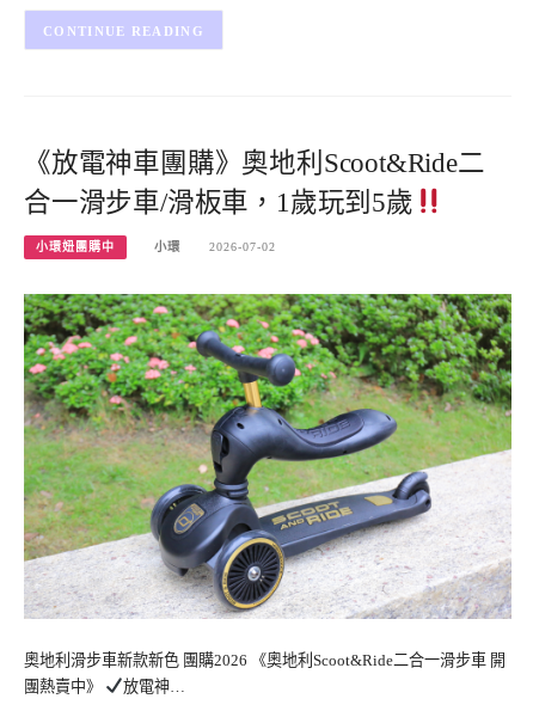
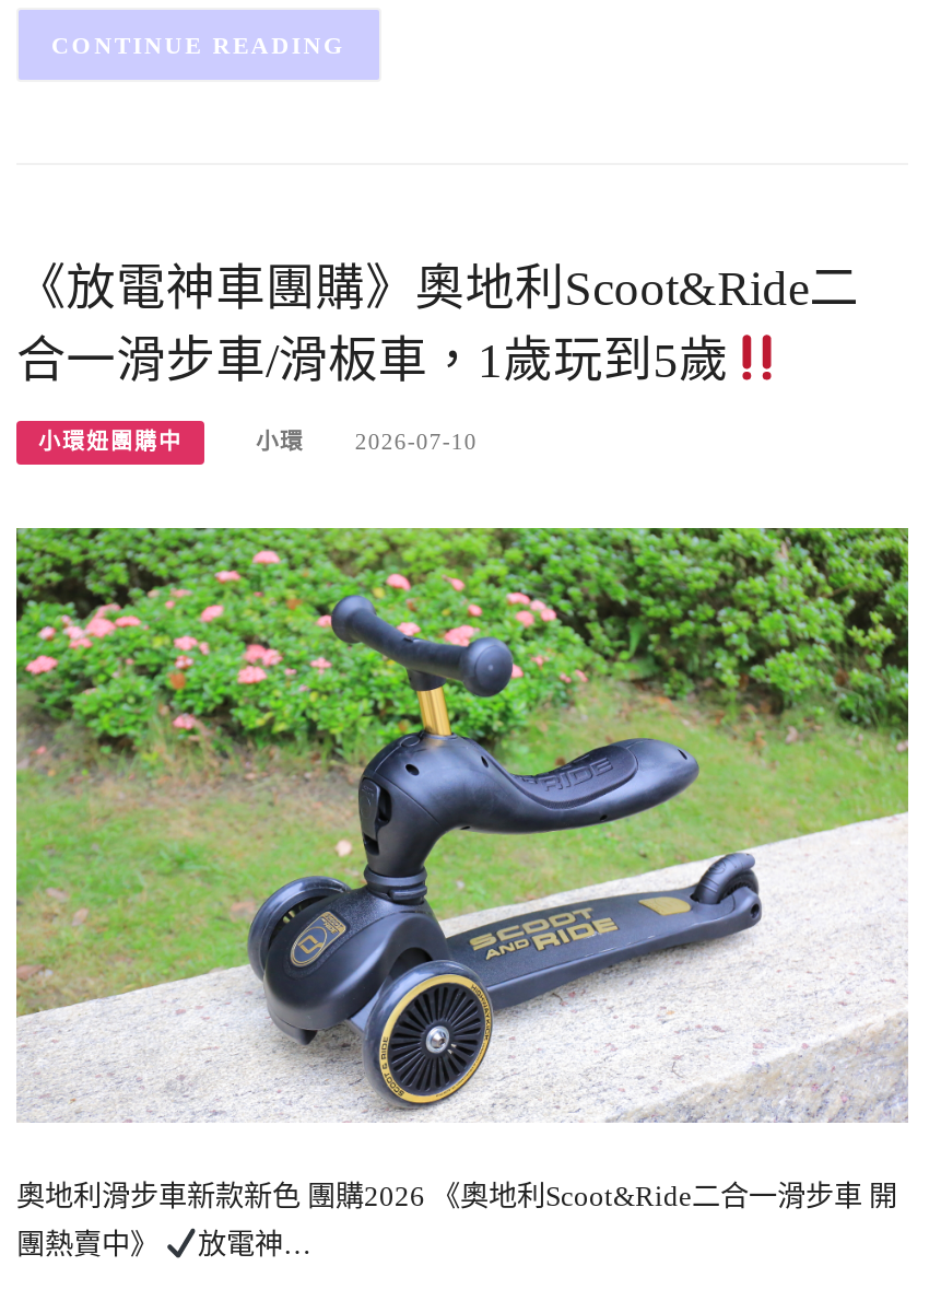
- 2026-07-02
+ 2026-07-10
